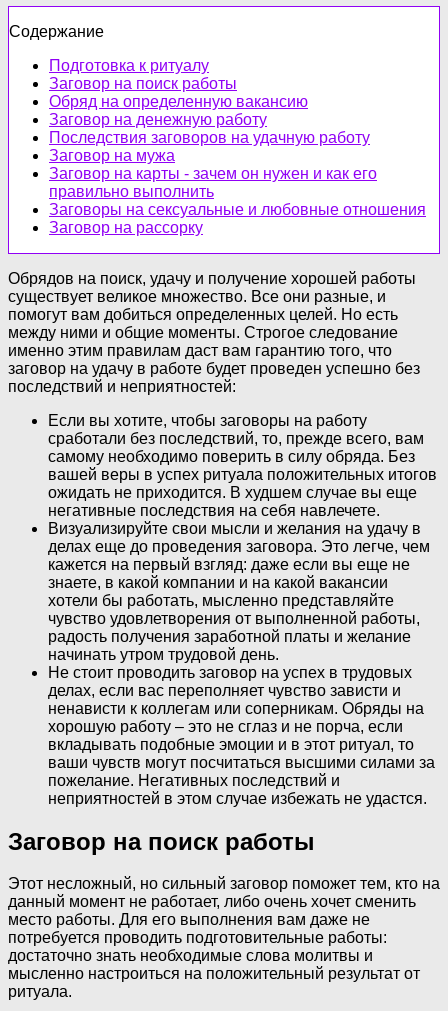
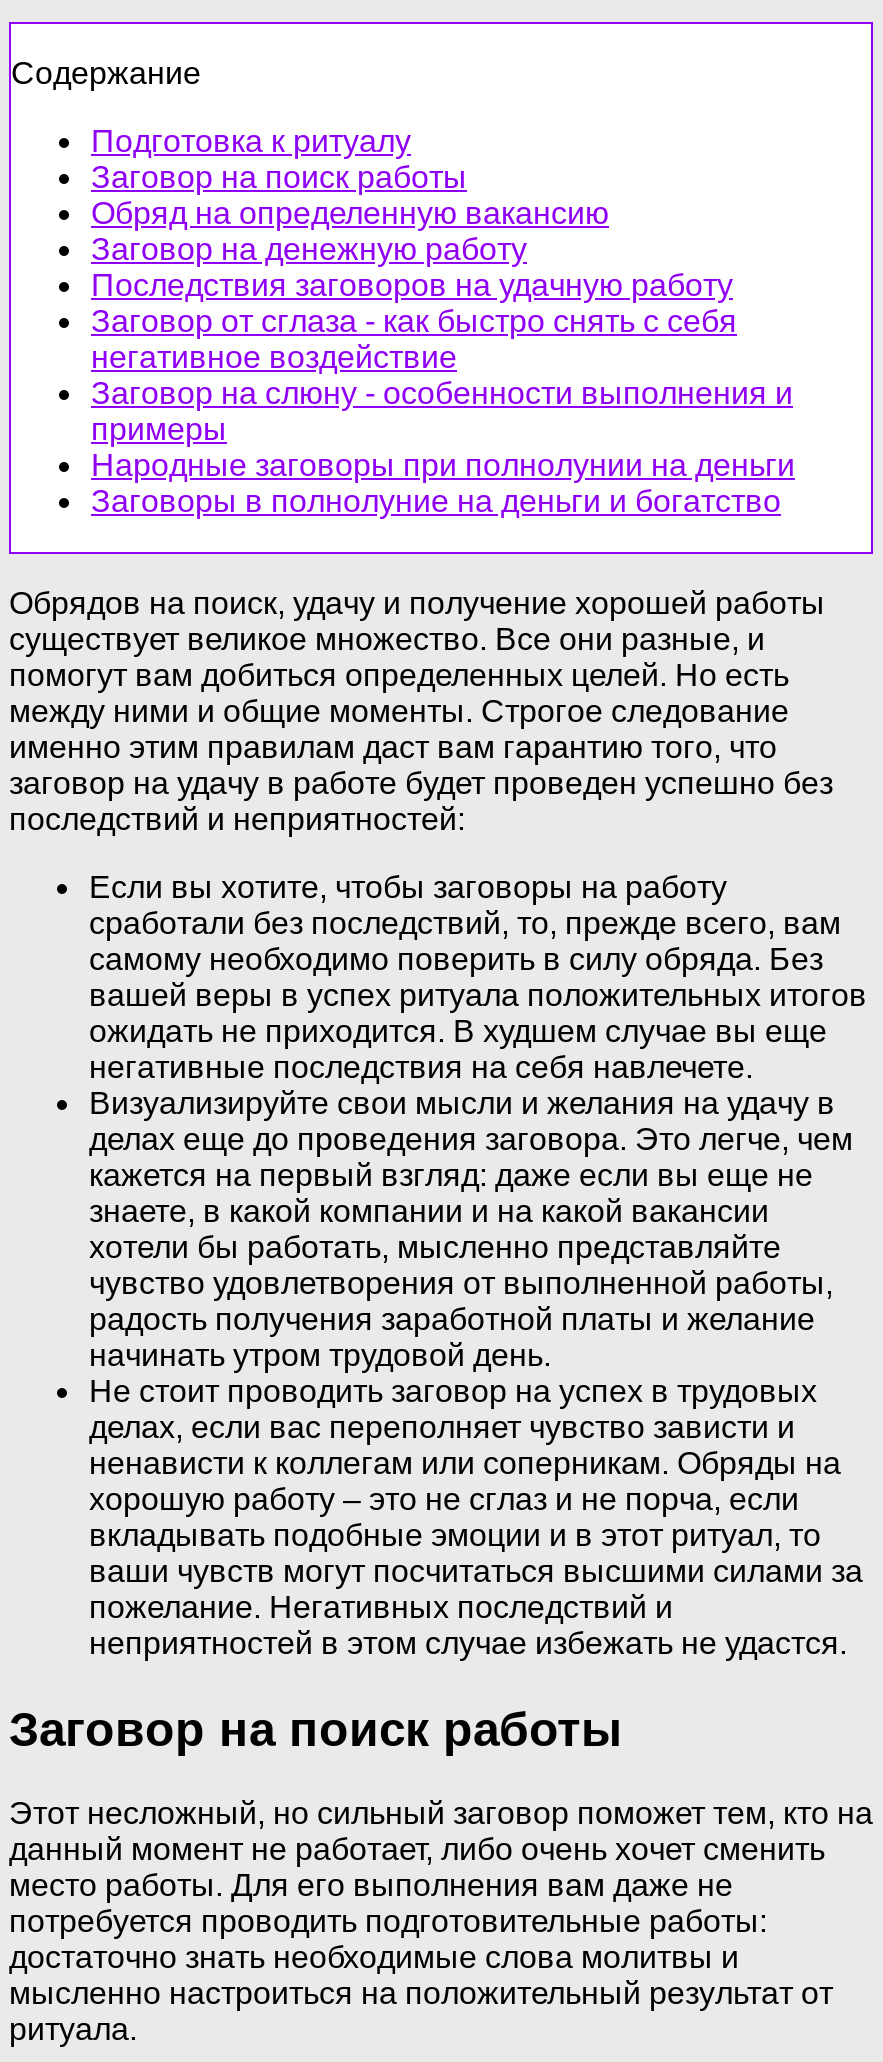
- Заговор на мужа
- Заговор на карты - зачем он нужен и как его
- правильно выполнить
- Заговоры на сексуальные и любовные отношения
- Заговор на рассорку
+ Заговор от сглаза - как быстро снять с себя
+ негативное воздействие
+ Заговор на слюну - особенности выполнения и
+ примеры
+ Народные заговоры при полнолунии на деньги
+ Заговоры в полнолуние на деньги и богатство
